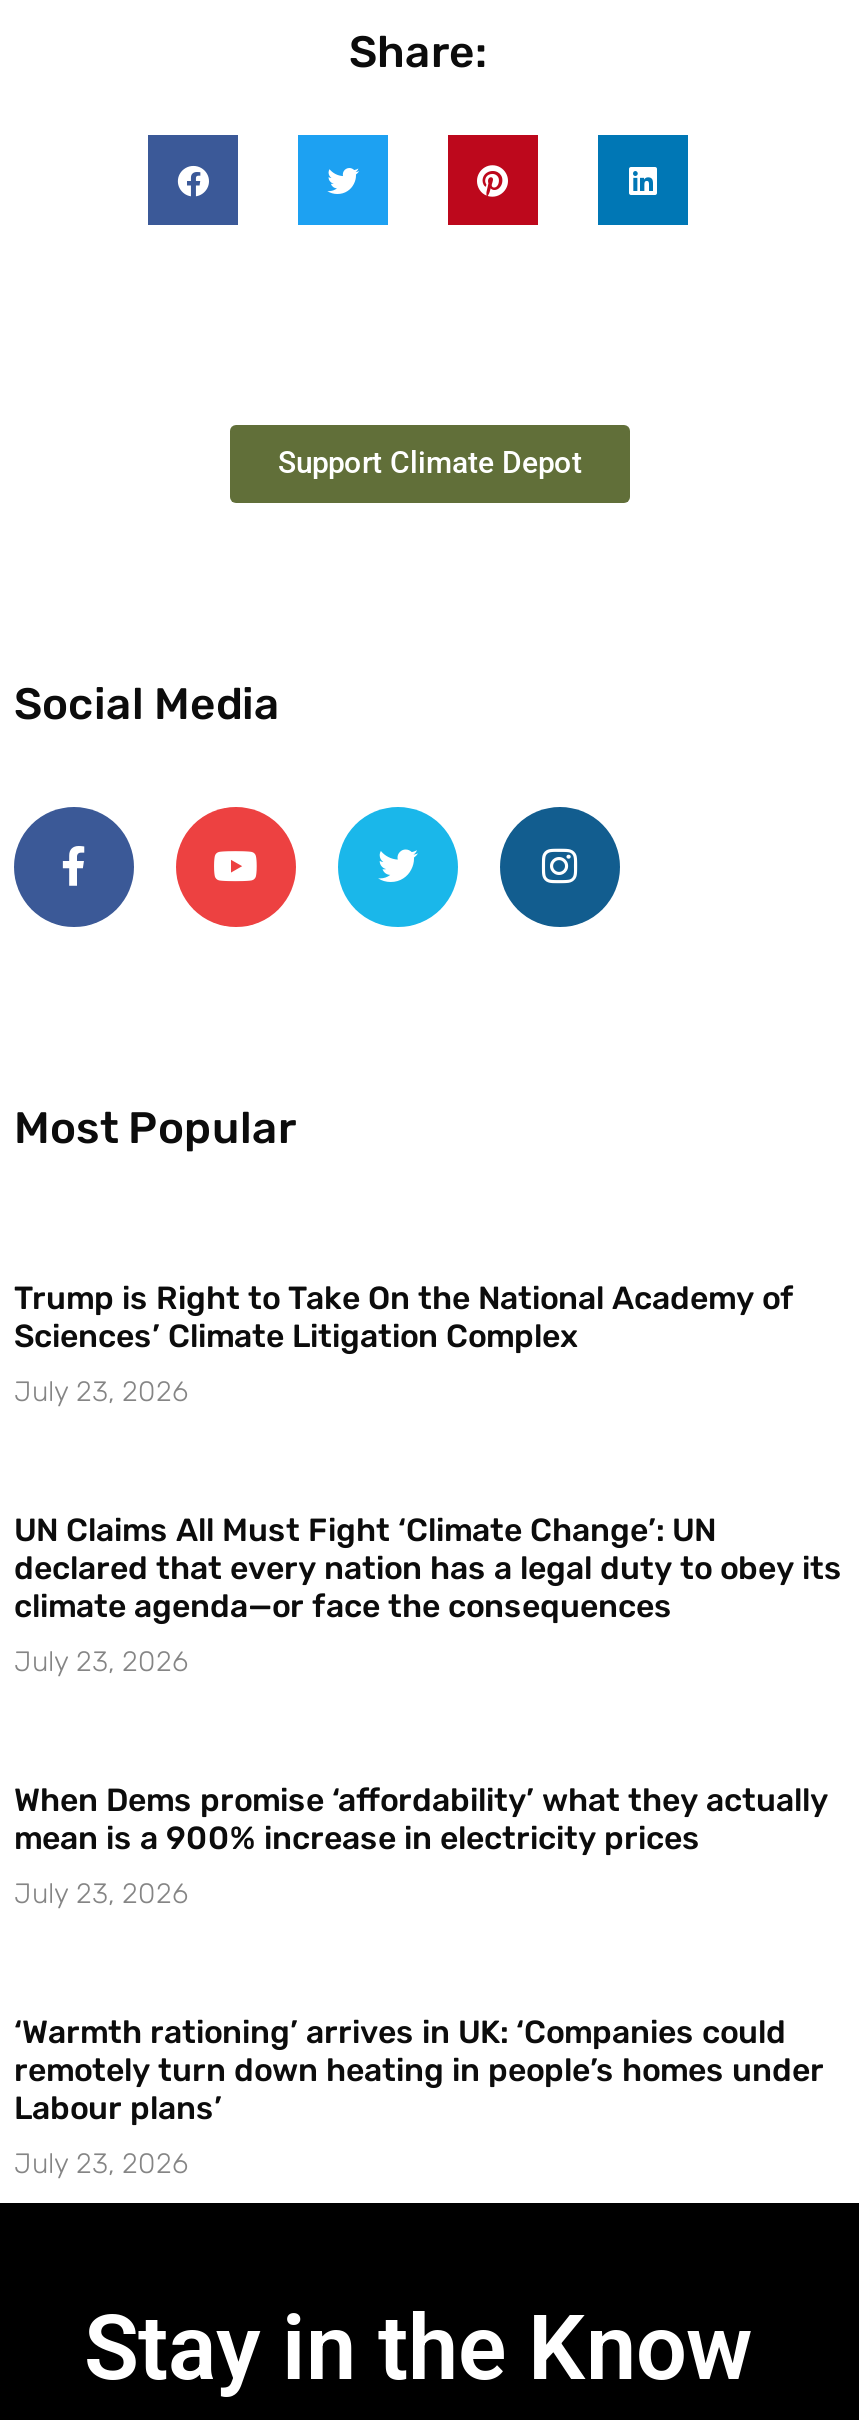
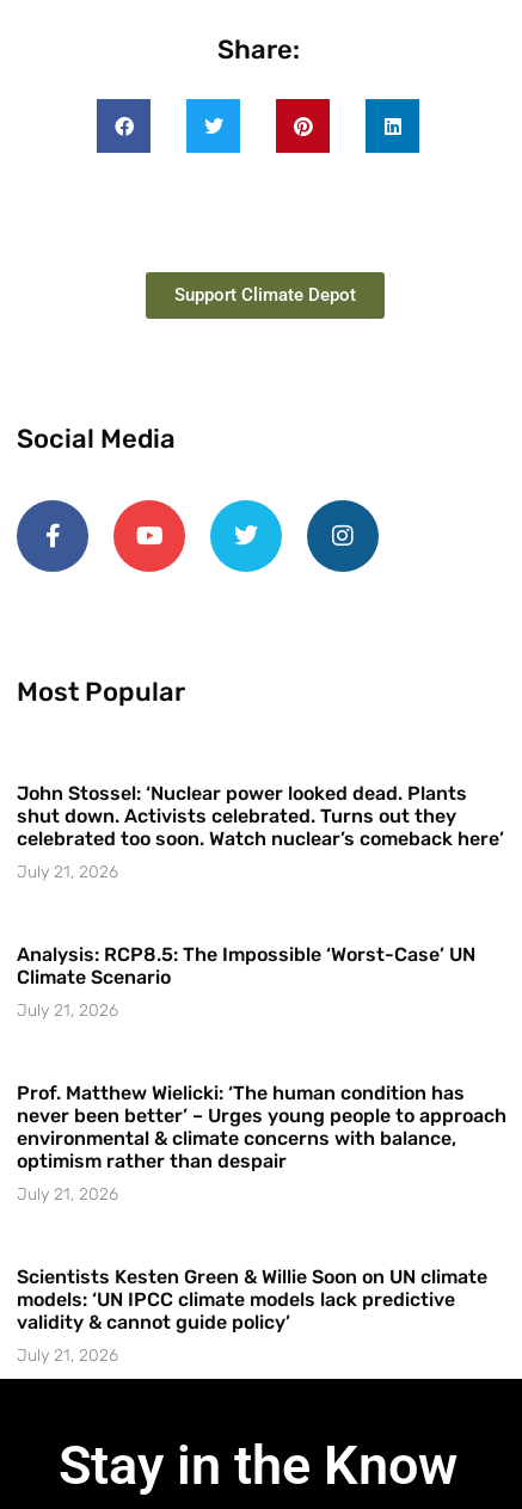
- Trump is Right to Take On the National Academy of
- Sciences’ Climate Litigation Complex
+ John Stossel: ‘Nuclear power looked dead. Plants
+ shut down. Activists celebrated. Turns out they
+ celebrated too soon. Watch nuclear’s comeback here’

- July 23, 2026
+ July 21, 2026

- UN Claims All Must Fight ‘Climate Change’: UN
- declared that every nation has a legal duty to obey its
- climate agenda—or face the consequences
+ Analysis: RCP8.5: The Impossible ‘Worst-Case’ UN
+ Climate Scenario

- July 23, 2026
+ July 21, 2026

- When Dems promise ‘affordability’ what they actually
- mean is a 900% increase in electricity prices
+ Prof. Matthew Wielicki: ‘The human condition has
+ never been better’ – Urges young people to approach
+ environmental & climate concerns with balance,
+ optimism rather than despair

- July 23, 2026
+ July 21, 2026

- ‘Warmth rationing’ arrives in UK: ‘Companies could
- remotely turn down heating in people’s homes under
- Labour plans’
+ Scientists Kesten Green & Willie Soon on UN climate
+ models: ‘UN IPCC climate models lack predictive
+ validity & cannot guide policy’

- July 23, 2026
+ July 21, 2026
